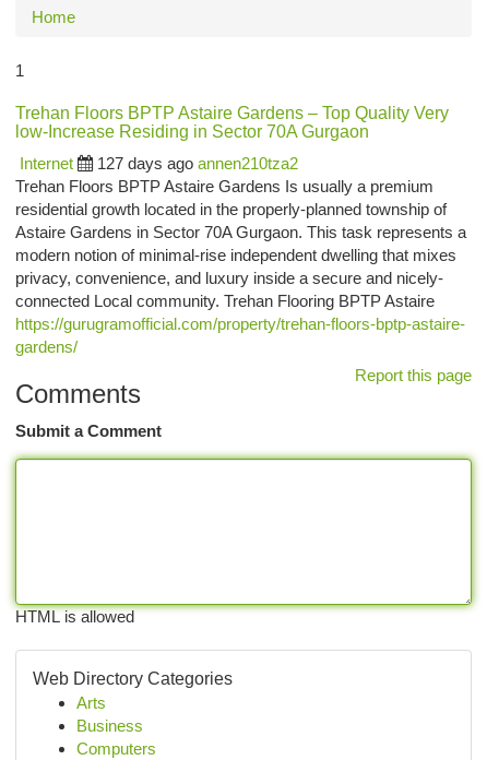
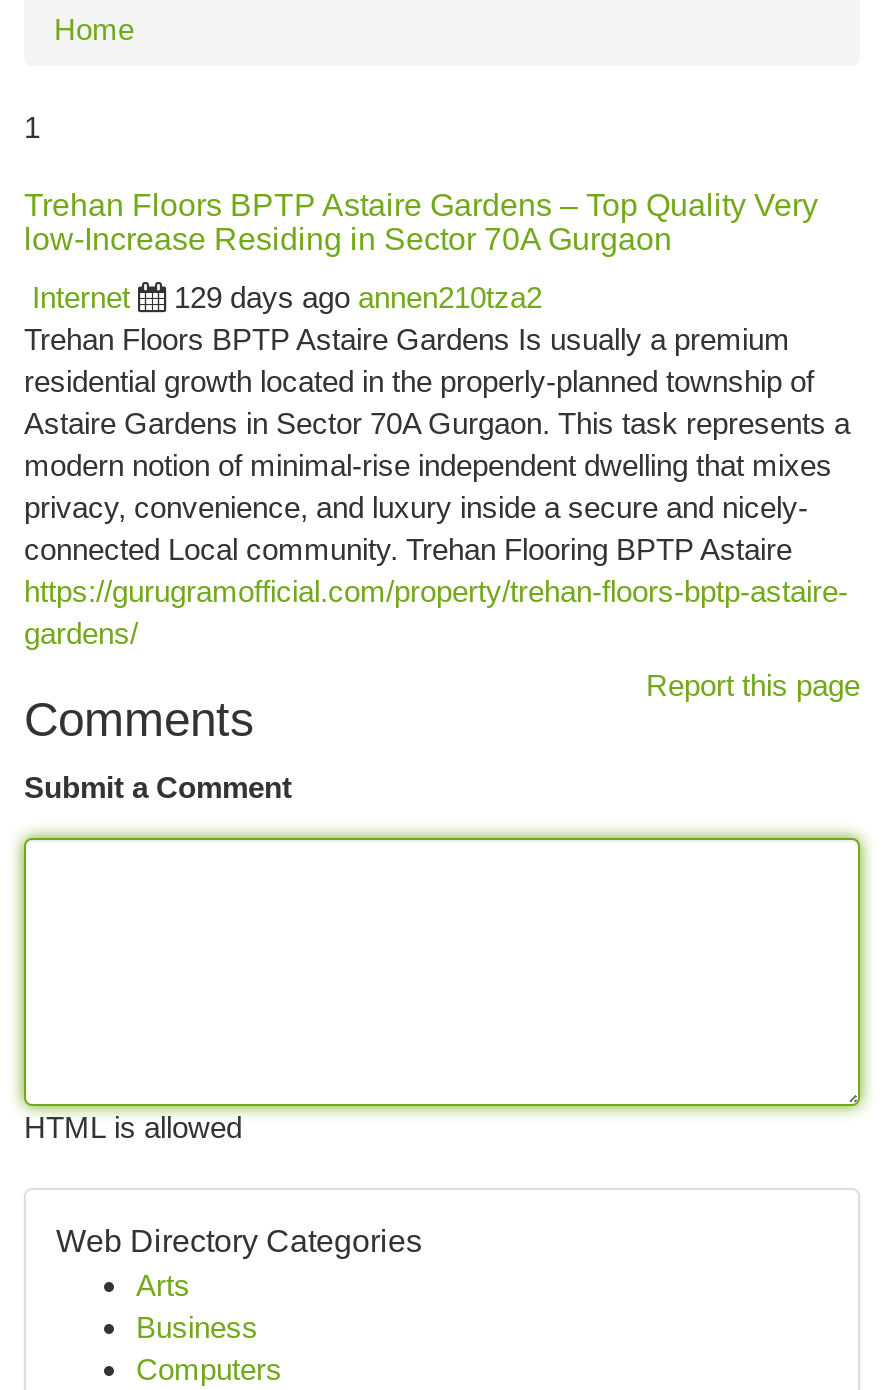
- 127 days ago annen210tza2
+ 129 days ago annen210tza2
